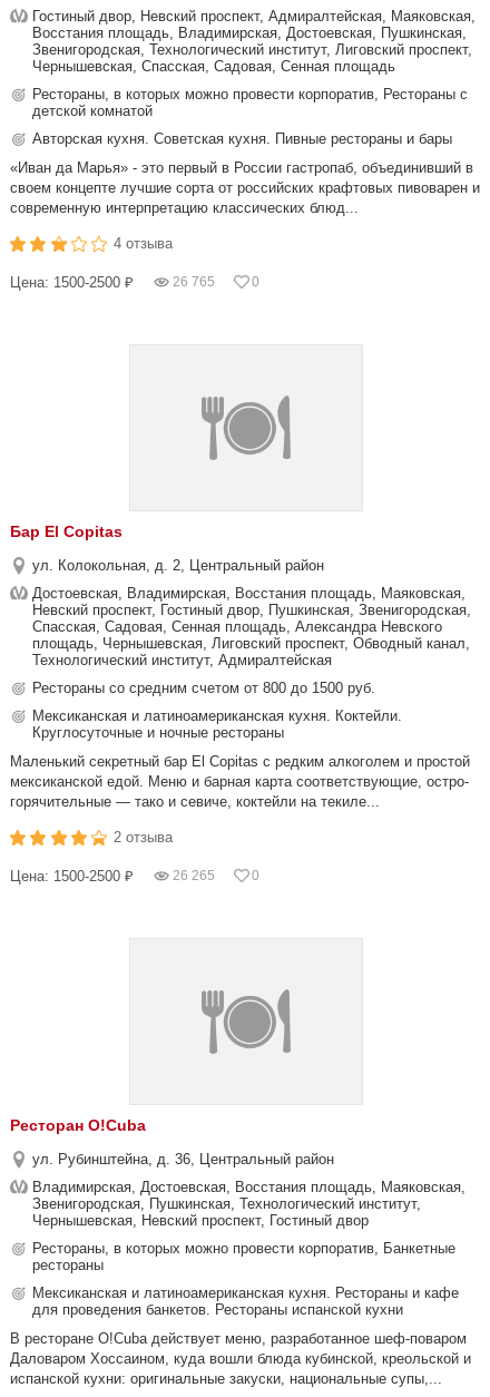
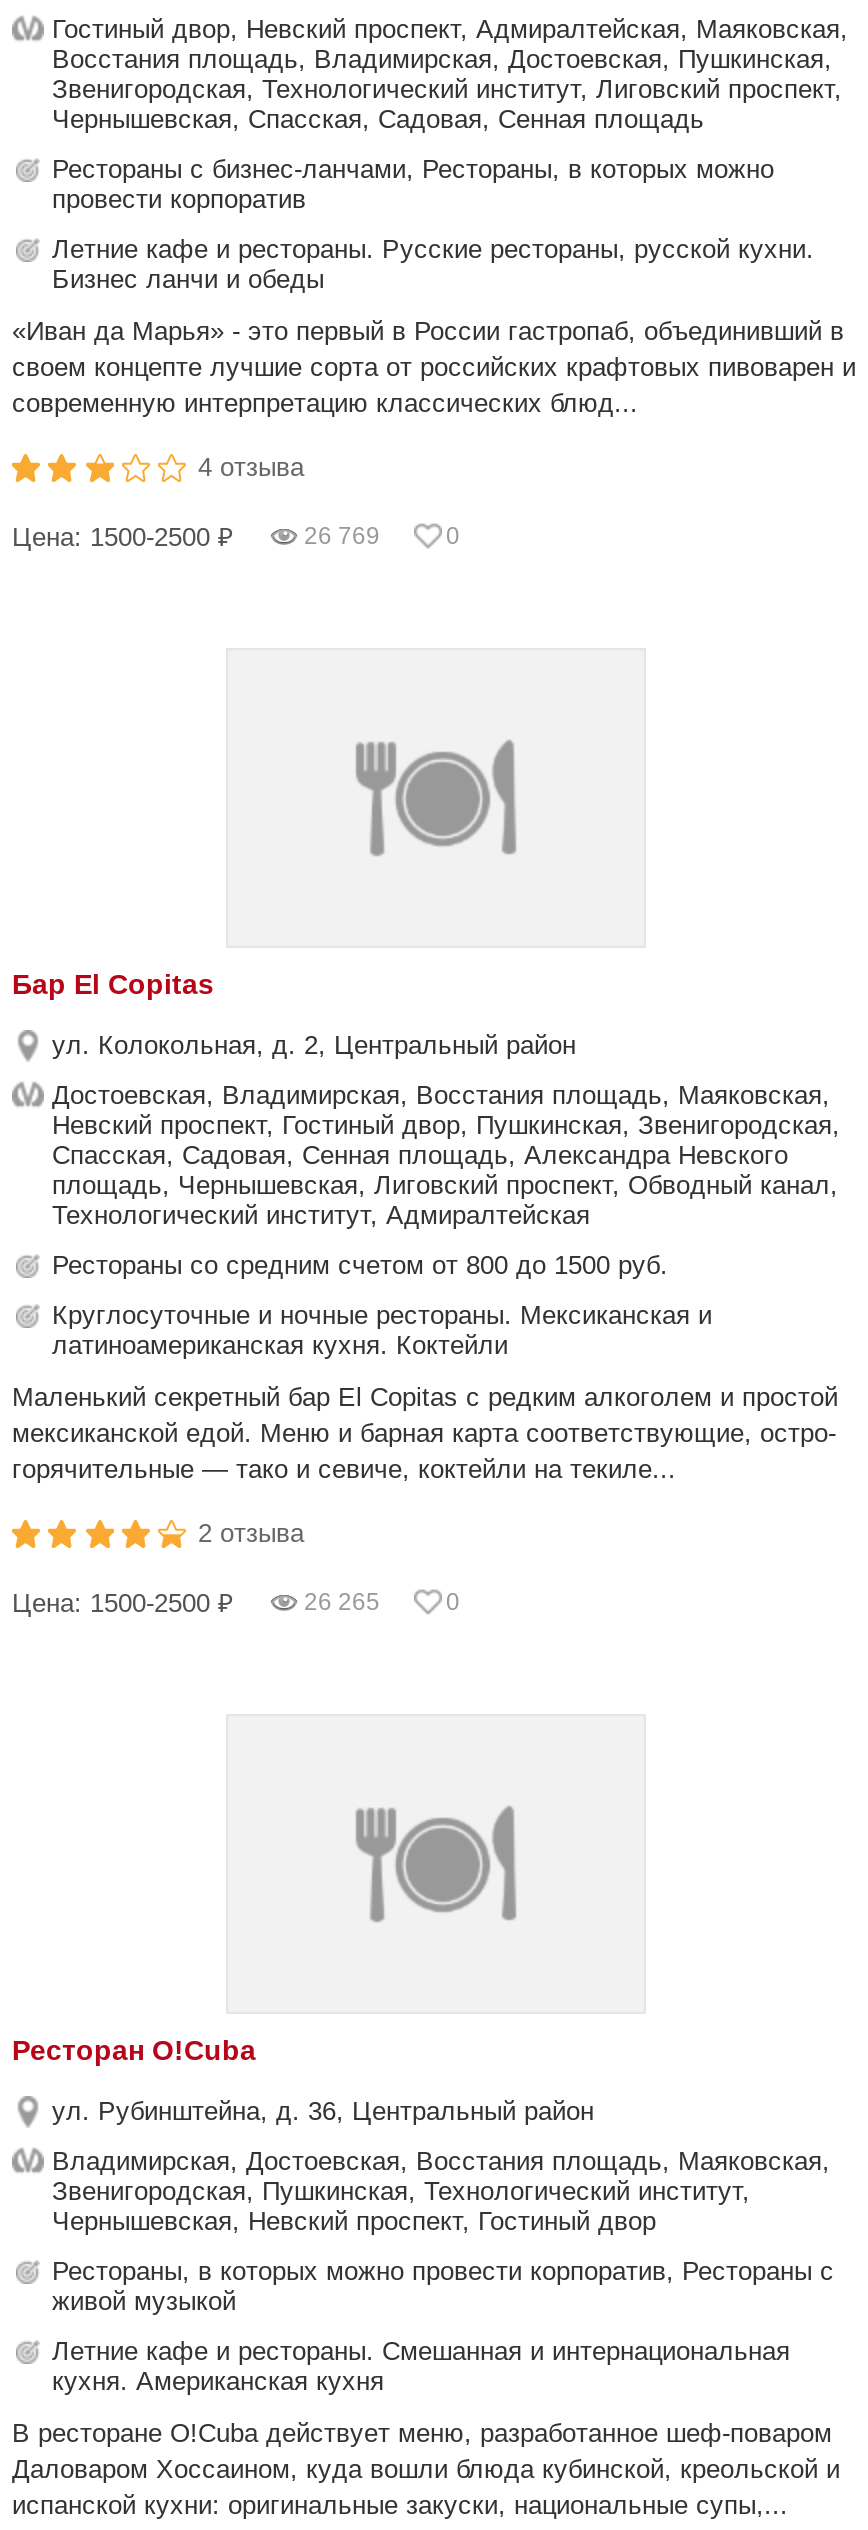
moved down: Рестораны, в которых можно провести корпоратив, Рестораны с

- детской комнатой
+ Рестораны с бизнес-ланчами, Рестораны, в которых можно
+ провести корпоратив

- Авторская кухня. Советская кухня. Пивные рестораны и бары
+ Летние кафе и рестораны. Русские рестораны, русской кухни.
+ Бизнес ланчи и обеды

- 26 765
+ 26 769

- Мексиканская и латиноамериканская кухня. Коктейли.
- Круглосуточные и ночные рестораны
+ Круглосуточные и ночные рестораны. Мексиканская и
+ латиноамериканская кухня. Коктейли

- Рестораны, в которых можно провести корпоратив, Банкетные
- рестораны
+ живой музыкой

- Мексиканская и латиноамериканская кухня. Рестораны и кафе
- для проведения банкетов. Рестораны испанской кухни
+ Летние кафе и рестораны. Смешанная и интернациональная
+ кухня. Американская кухня
